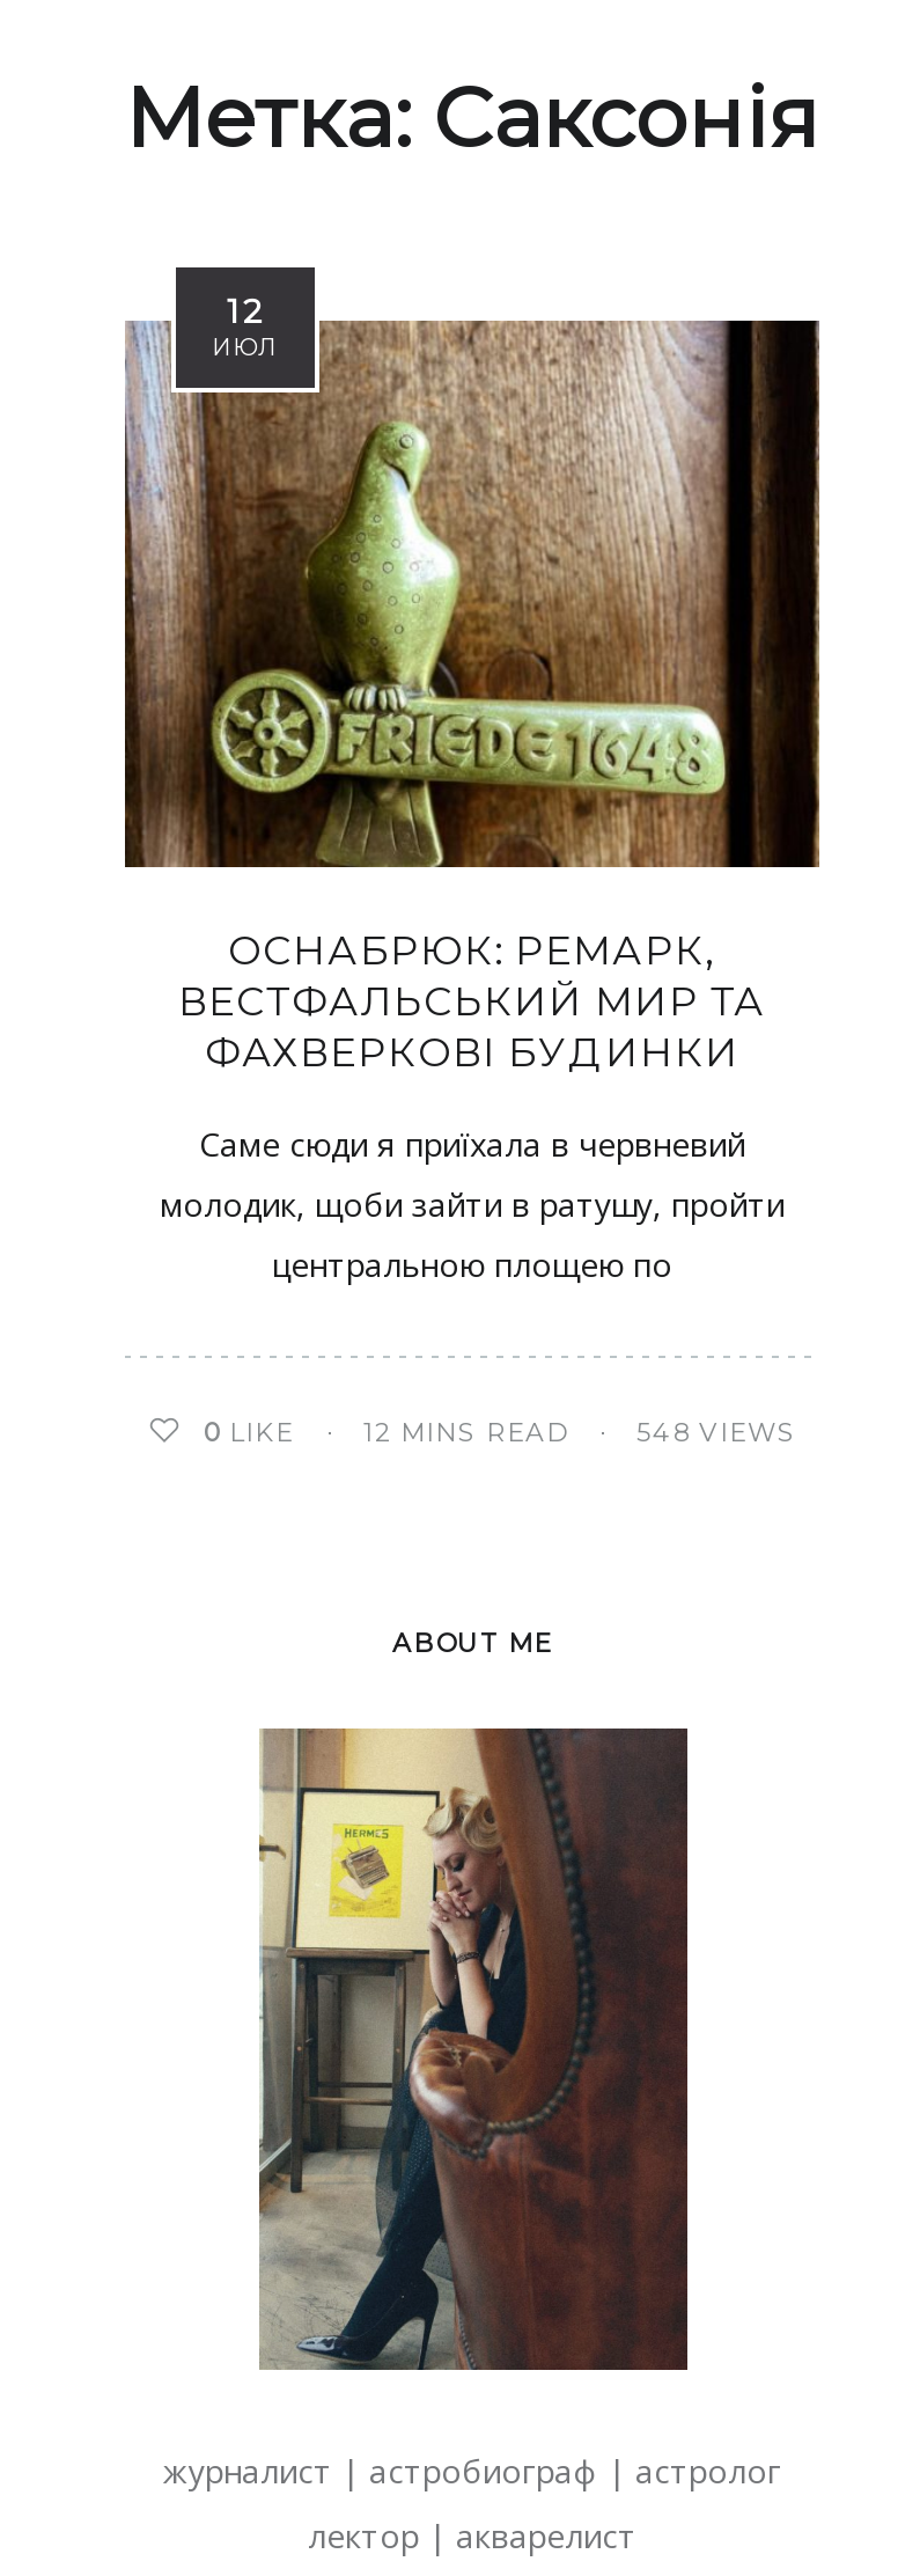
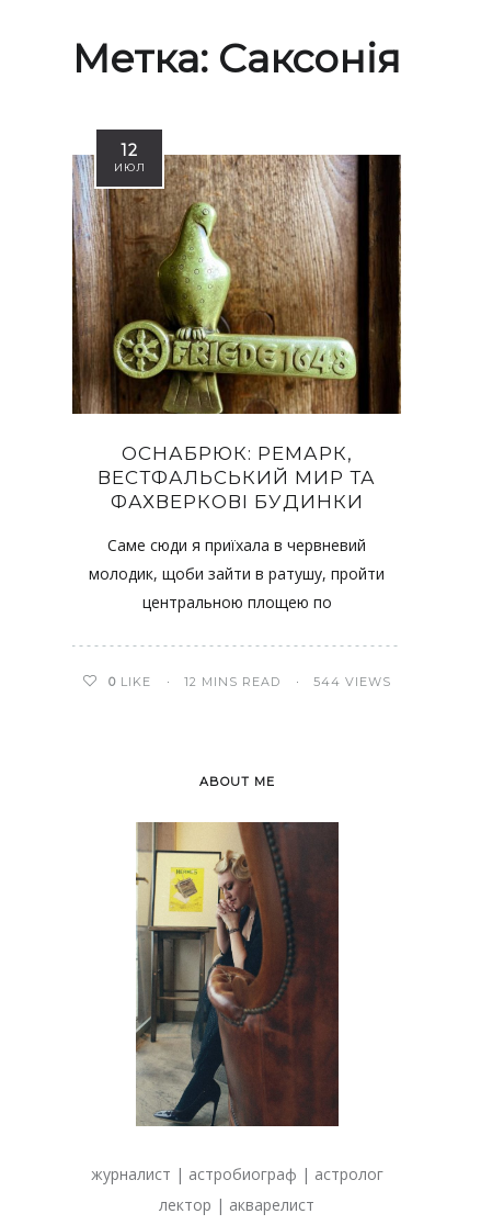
- 548 VIEWS
+ 544 VIEWS
